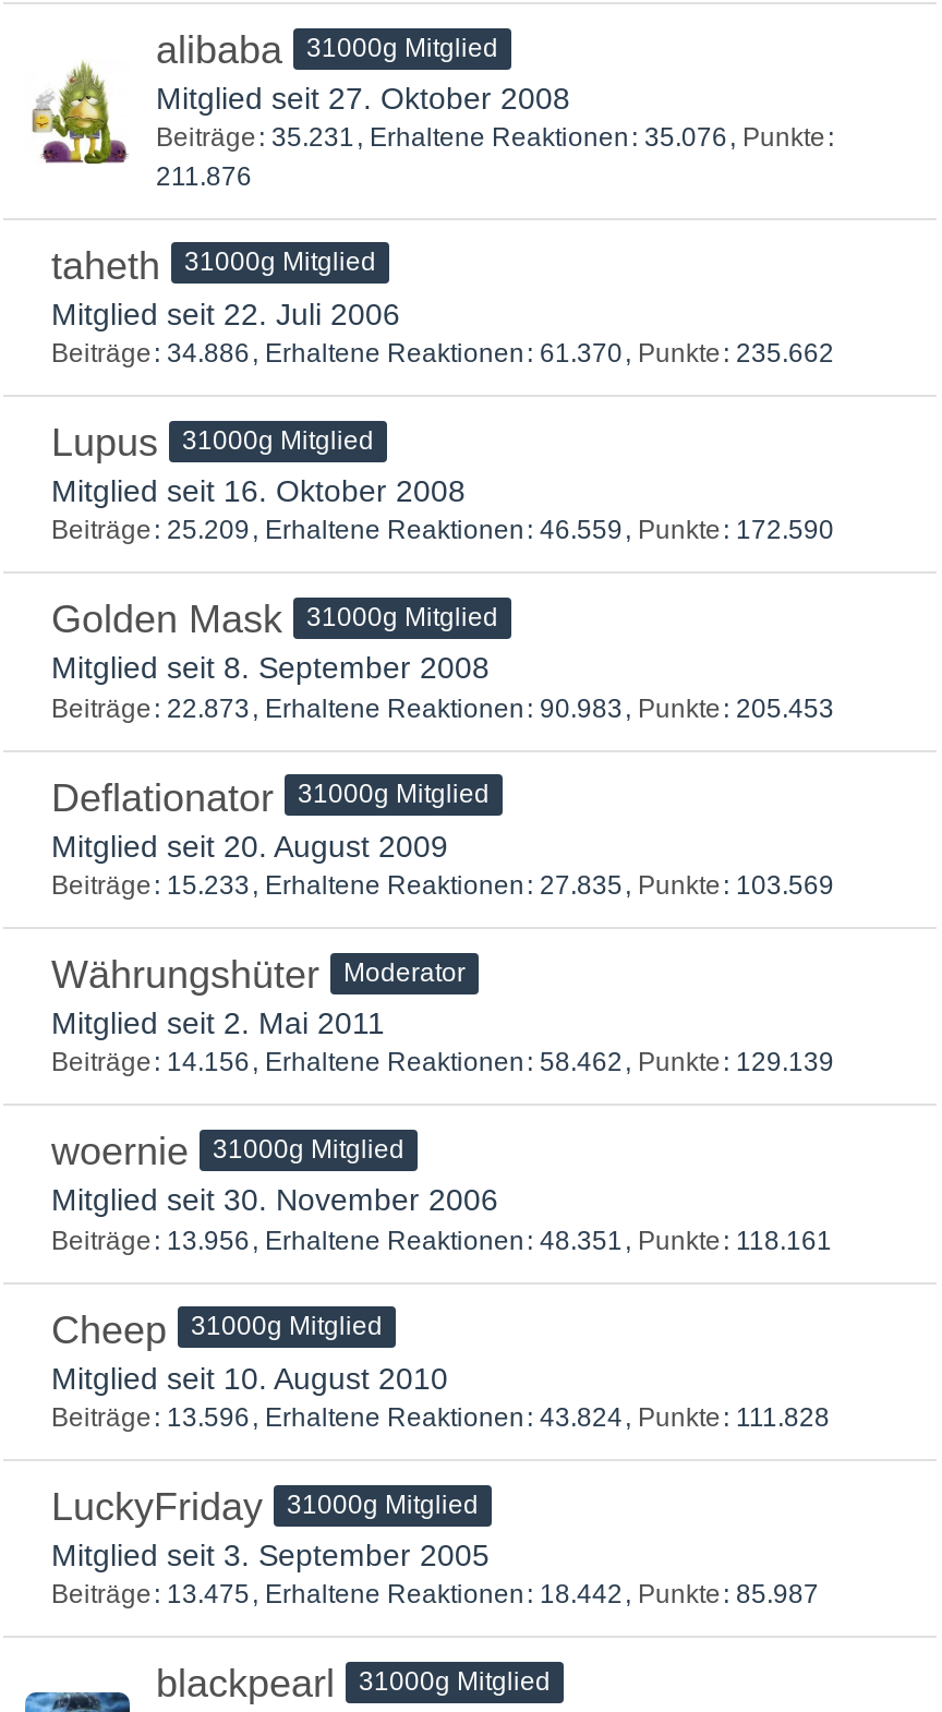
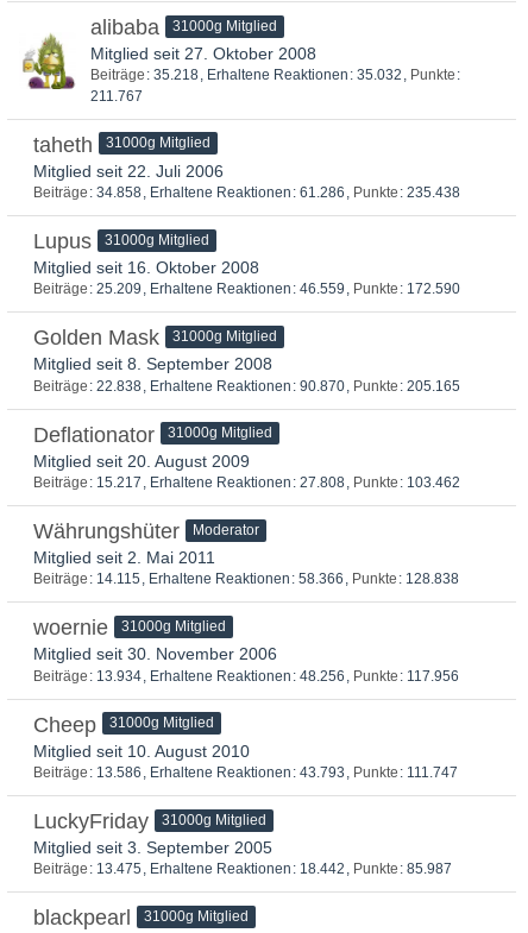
- Beiträge 35.231 Erhaltene Reaktionen 35.076 Punkte
+ Beiträge 35.218 Erhaltene Reaktionen 35.032 Punkte

- 211.876
+ 211.767

- Beiträge 34.886 Erhaltene Reaktionen 61.370 Punkte 235.662
+ Beiträge 34.858 Erhaltene Reaktionen 61.286 Punkte 235.438

- Beiträge 22.873 Erhaltene Reaktionen 90.983 Punkte 205.453
+ Beiträge 22.838 Erhaltene Reaktionen 90.870 Punkte 205.165

- Beiträge 15.233 Erhaltene Reaktionen 27.835 Punkte 103.569
+ Beiträge 15.217 Erhaltene Reaktionen 27.808 Punkte 103.462

- Beiträge 14.156 Erhaltene Reaktionen 58.462 Punkte 129.139
+ Beiträge 14.115 Erhaltene Reaktionen 58.366 Punkte 128.838

- Beiträge 13.956 Erhaltene Reaktionen 48.351 Punkte 118.161
+ Beiträge 13.934 Erhaltene Reaktionen 48.256 Punkte 117.956

- Beiträge 13.596 Erhaltene Reaktionen 43.824 Punkte 111.828
+ Beiträge 13.586 Erhaltene Reaktionen 43.793 Punkte 111.747
